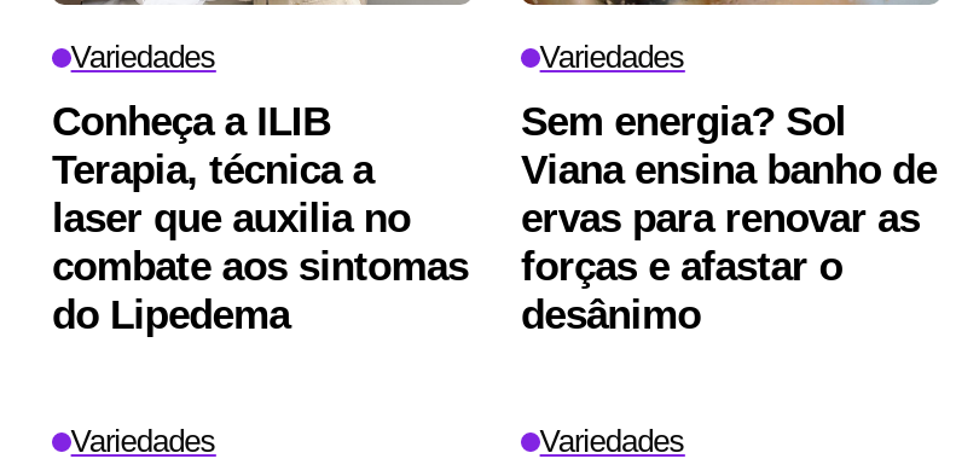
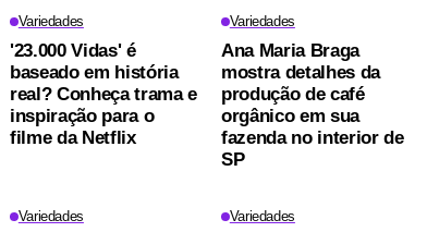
- Conheça a ILIB
- Terapia, técnica a
- laser que auxilia no
- combate aos sintomas
- do Lipedema
+ '23.000 Vidas' é
+ baseado em história
+ real? Conheça trama e
+ inspiração para o
+ filme da Netflix

- Sem energia? Sol
- Viana ensina banho de
- ervas para renovar as
- forças e afastar o
- desânimo
+ Ana Maria Braga
+ mostra detalhes da
+ produção de café
+ orgânico em sua
+ fazenda no interior de
+ SP
